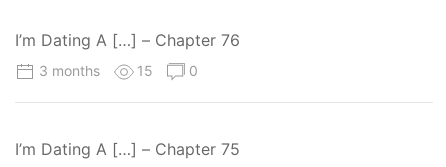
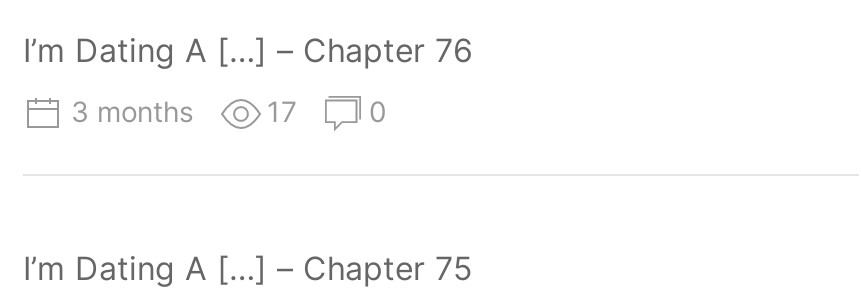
- 15
+ 17
